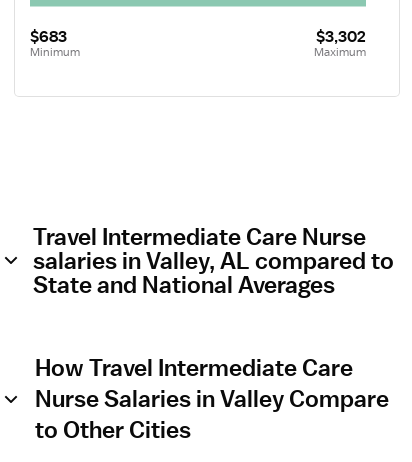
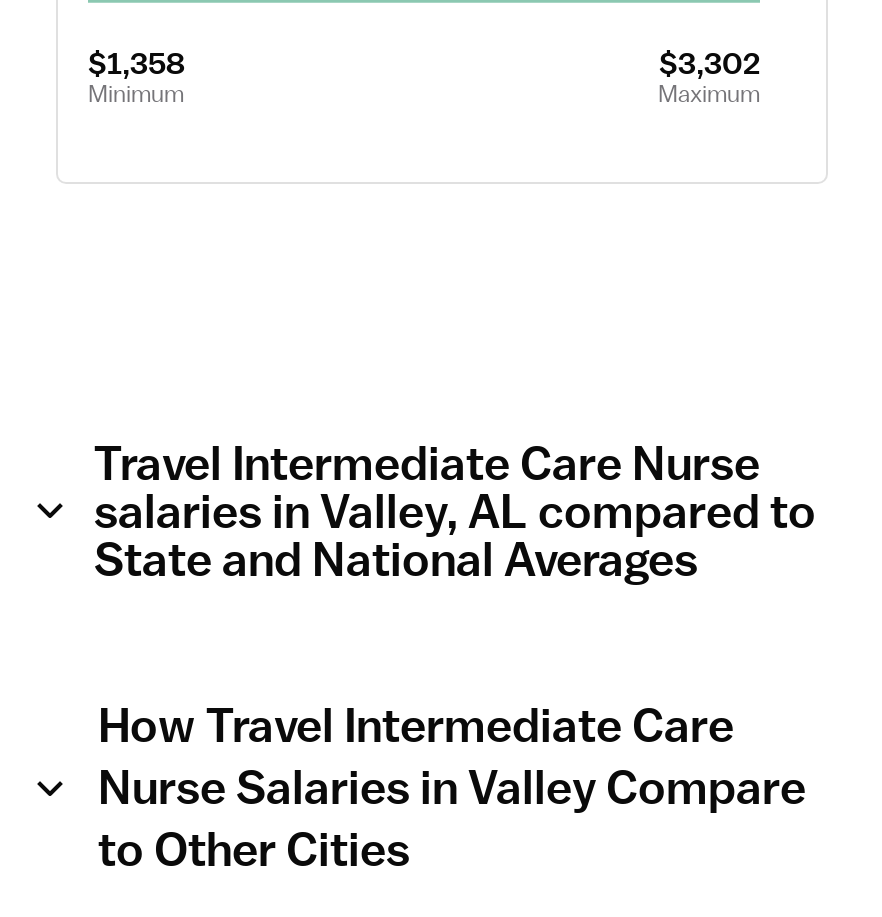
- $683
+ $1,358
